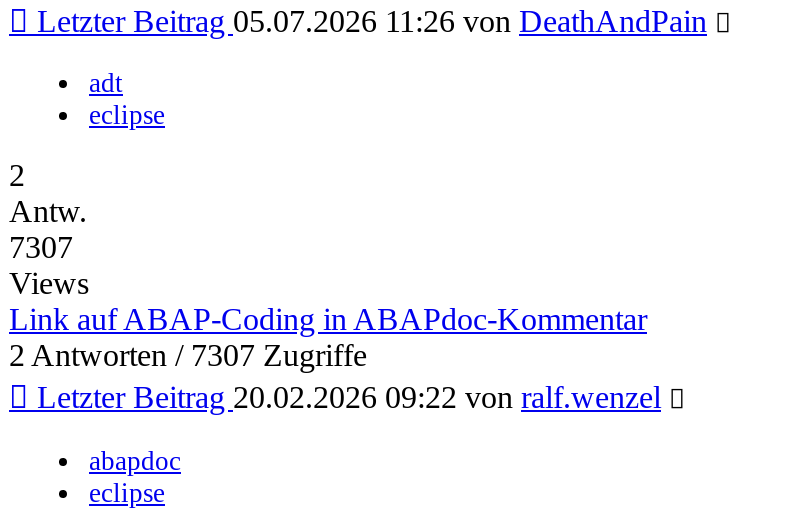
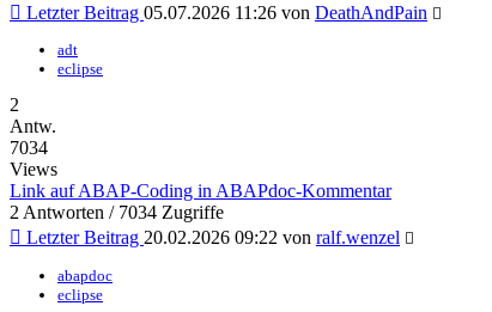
- 7307
+ 7034

- 2 Antworten / 7307 Zugriffe
+ 2 Antworten / 7034 Zugriffe
